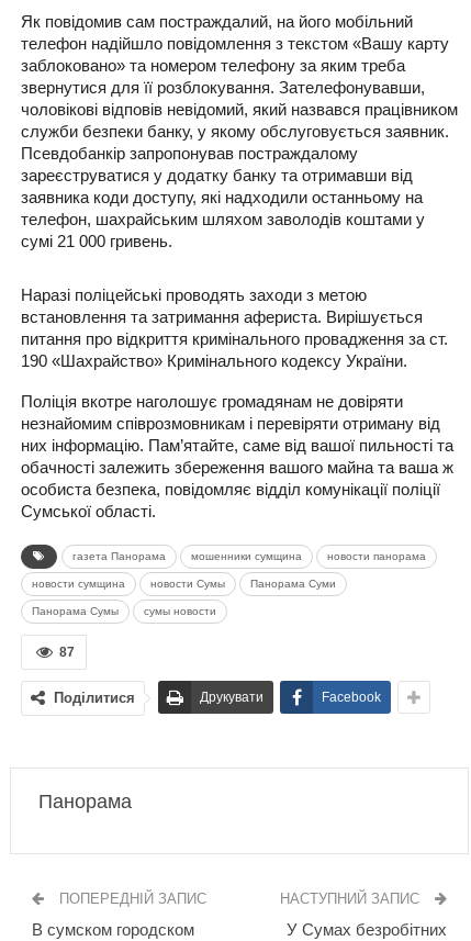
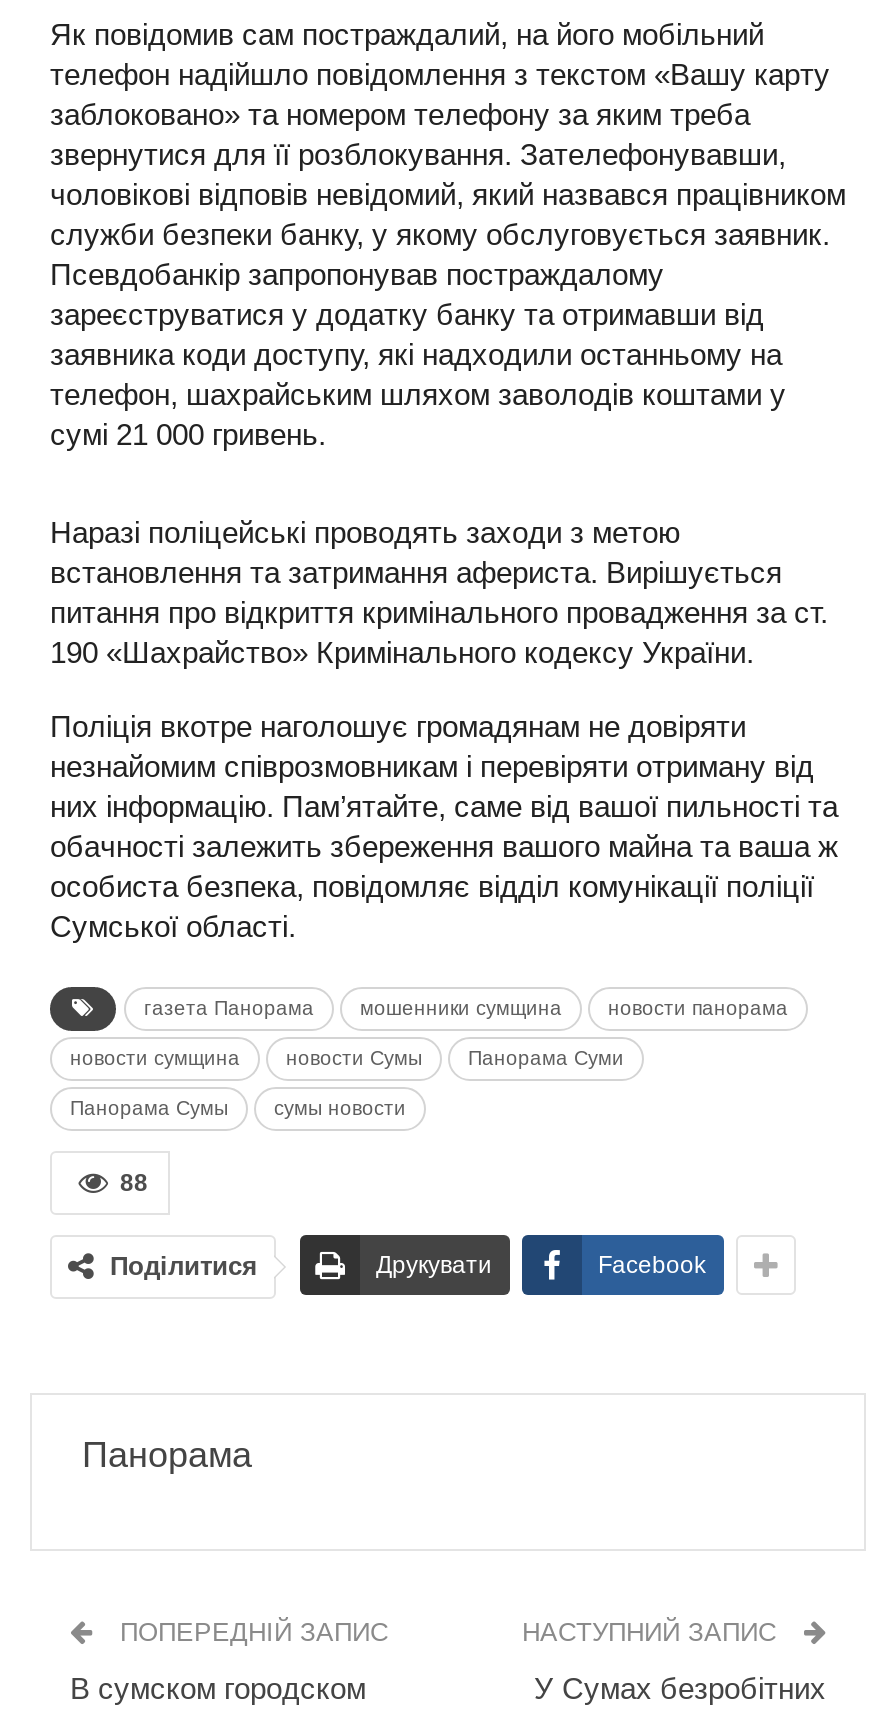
- 87
+ 88
